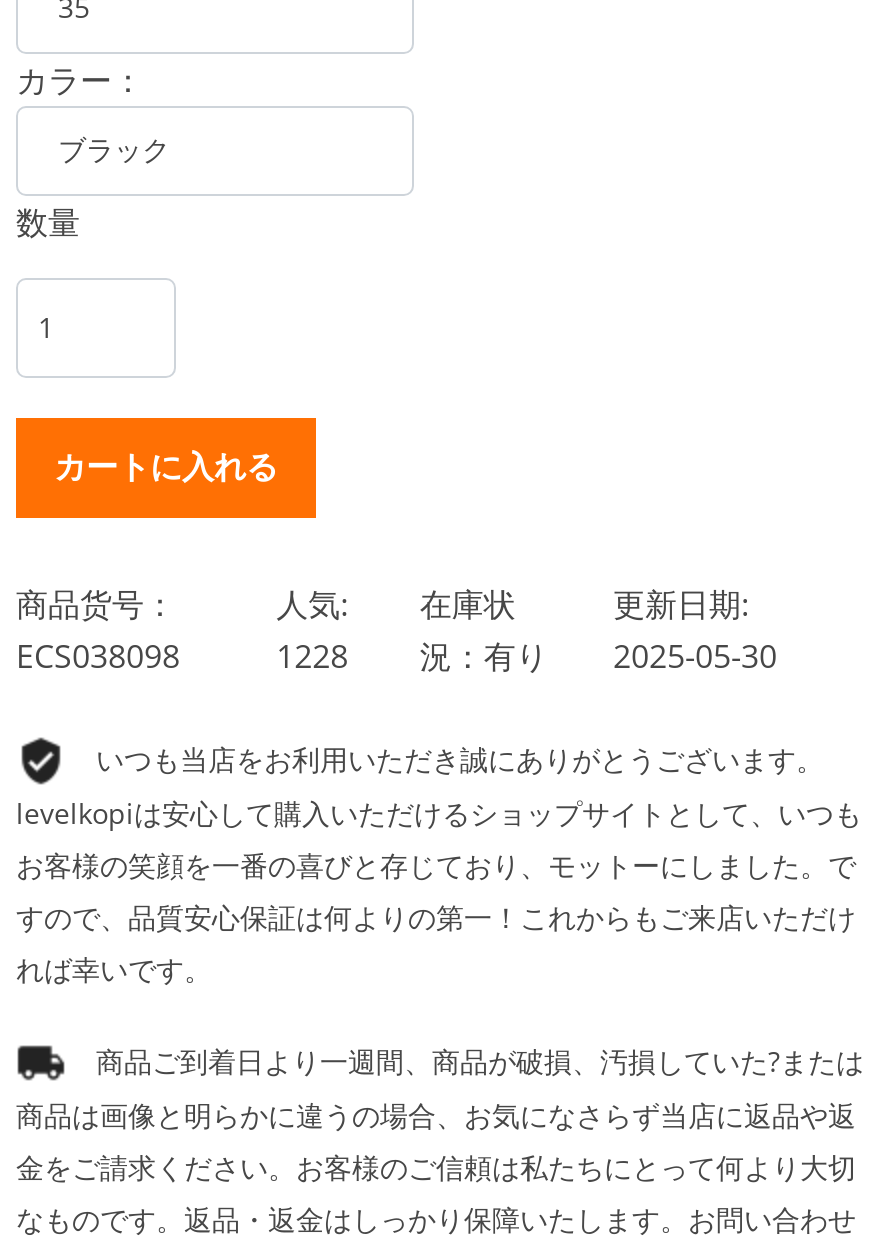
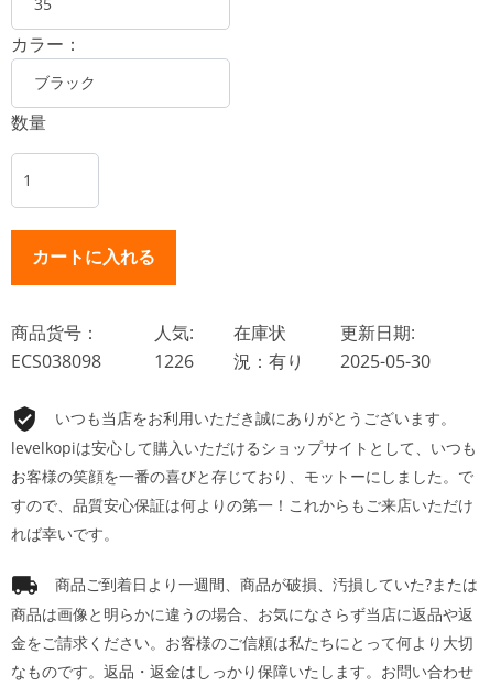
- 1228 況：有り 2025-05-30
+ 1226 況：有り 2025-05-30
